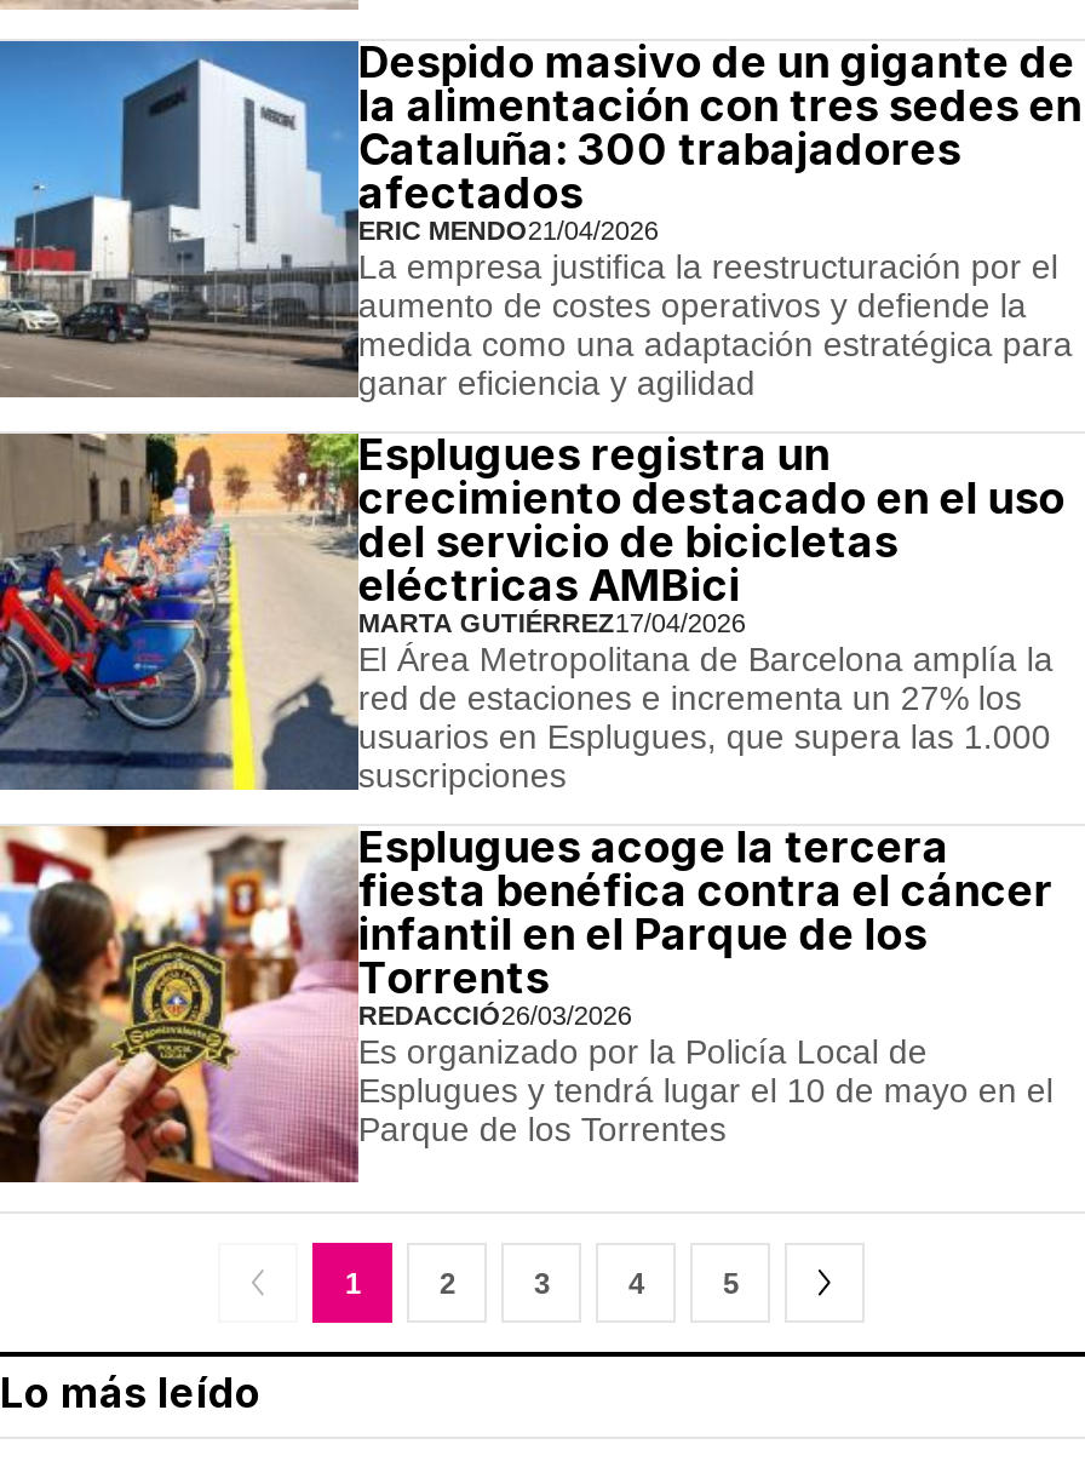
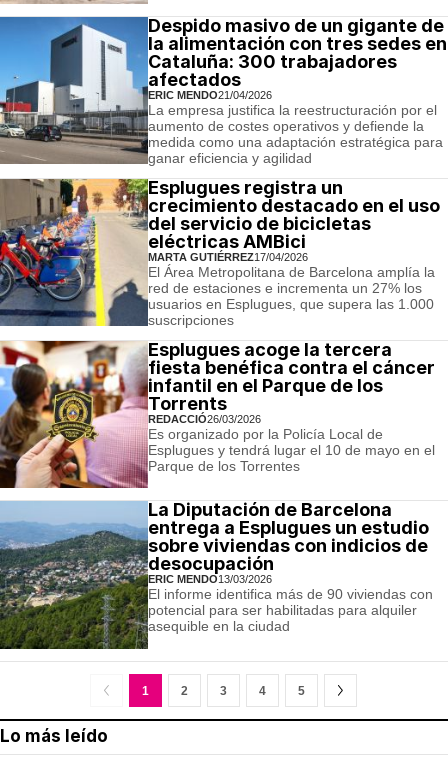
+ [image]
+ La Diputación de Barcelona
+ entrega a Esplugues un estudio
+ sobre viviendas con indicios de
+ desocupación
+ ERIC MENDO13/03/2026
+ El informe identifica más de 90 viviendas con
+ potencial para ser habilitadas para alquiler
+ asequible en la ciudad
